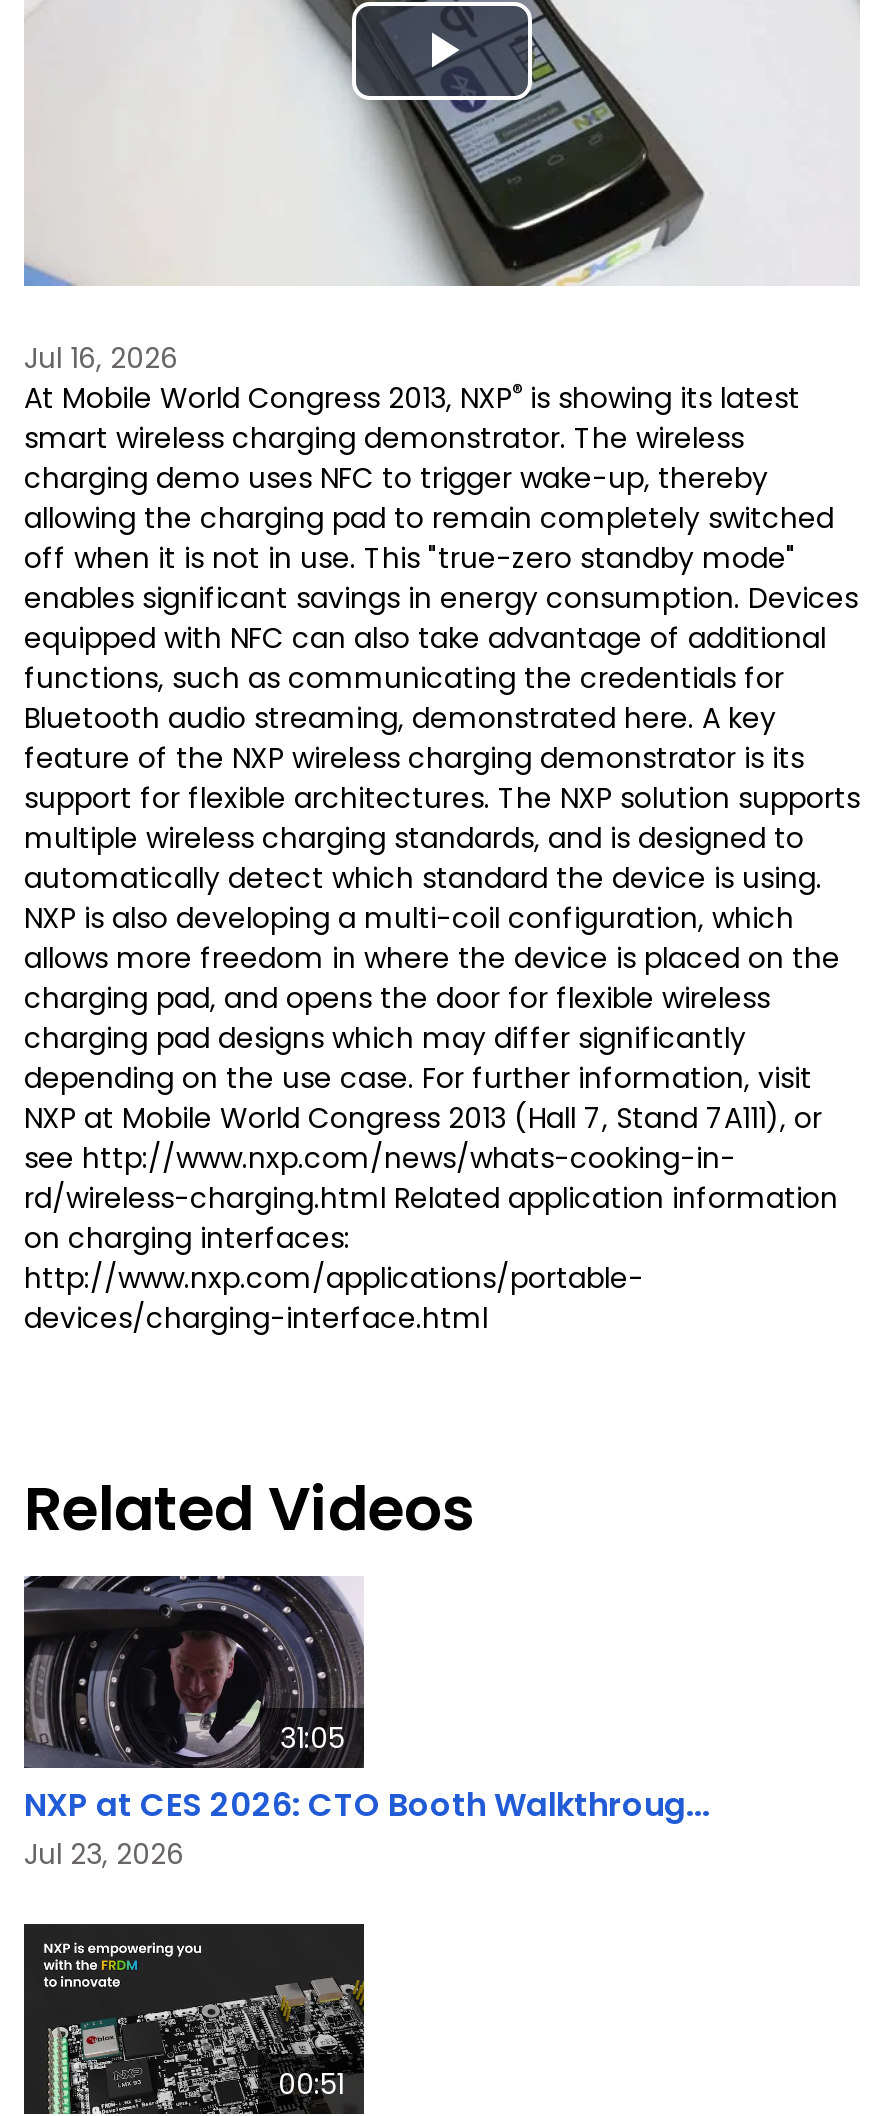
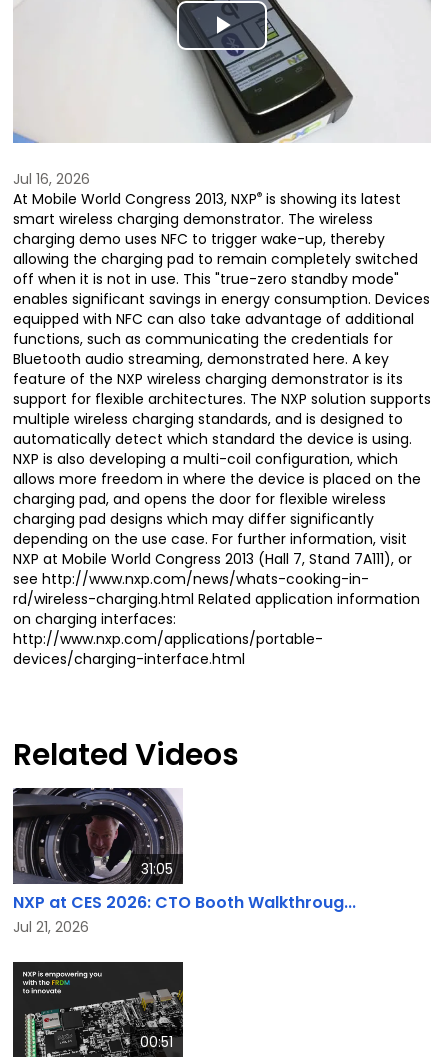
- Jul 23, 2026
+ Jul 21, 2026
